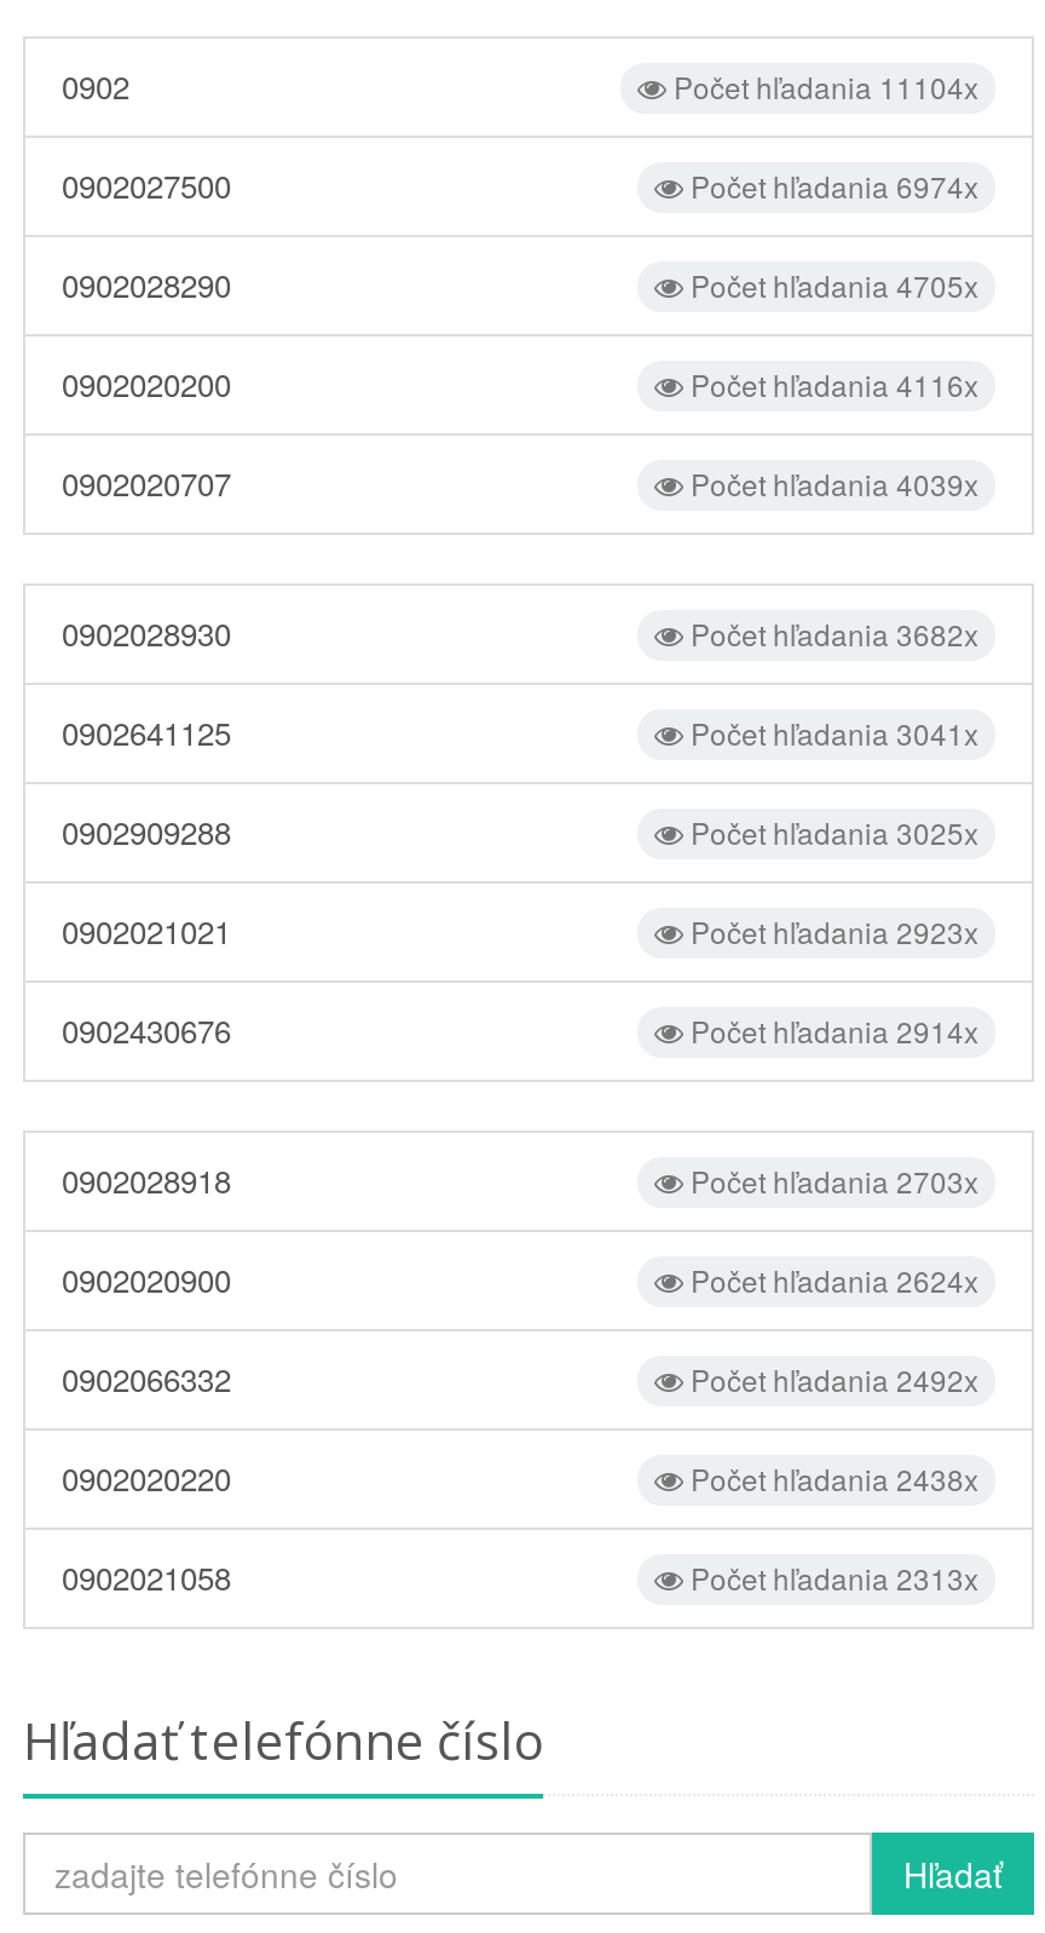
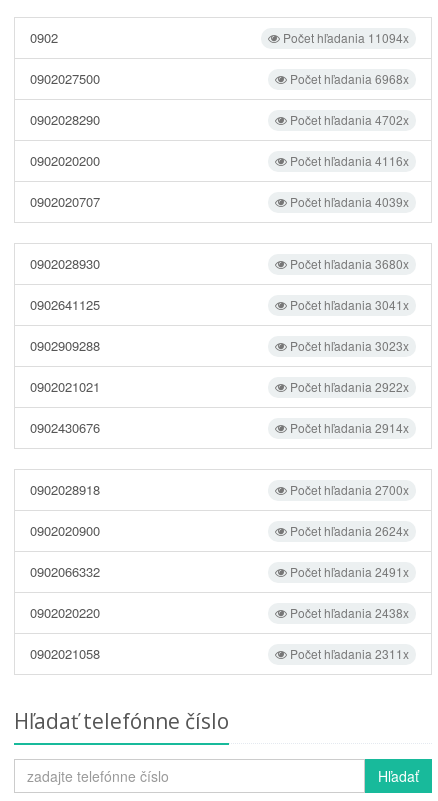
- Počet hľadania 11104x
+ Počet hľadania 11094x

- Počet hľadania 6974x
+ Počet hľadania 6968x

- Počet hľadania 4705x
+ Počet hľadania 4702x

- Počet hľadania 3682x
+ Počet hľadania 3680x

- Počet hľadania 3025x
+ Počet hľadania 3023x

- Počet hľadania 2923x
+ Počet hľadania 2922x

- Počet hľadania 2703x
+ Počet hľadania 2700x

- Počet hľadania 2492x
+ Počet hľadania 2491x

- Počet hľadania 2313x
+ Počet hľadania 2311x
